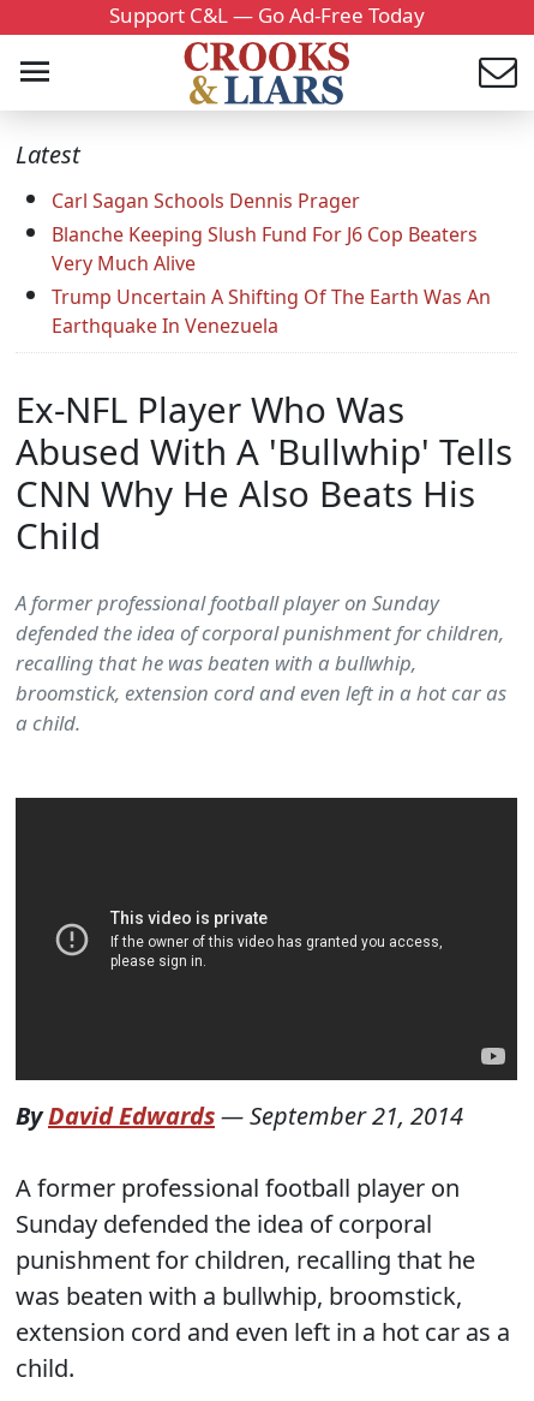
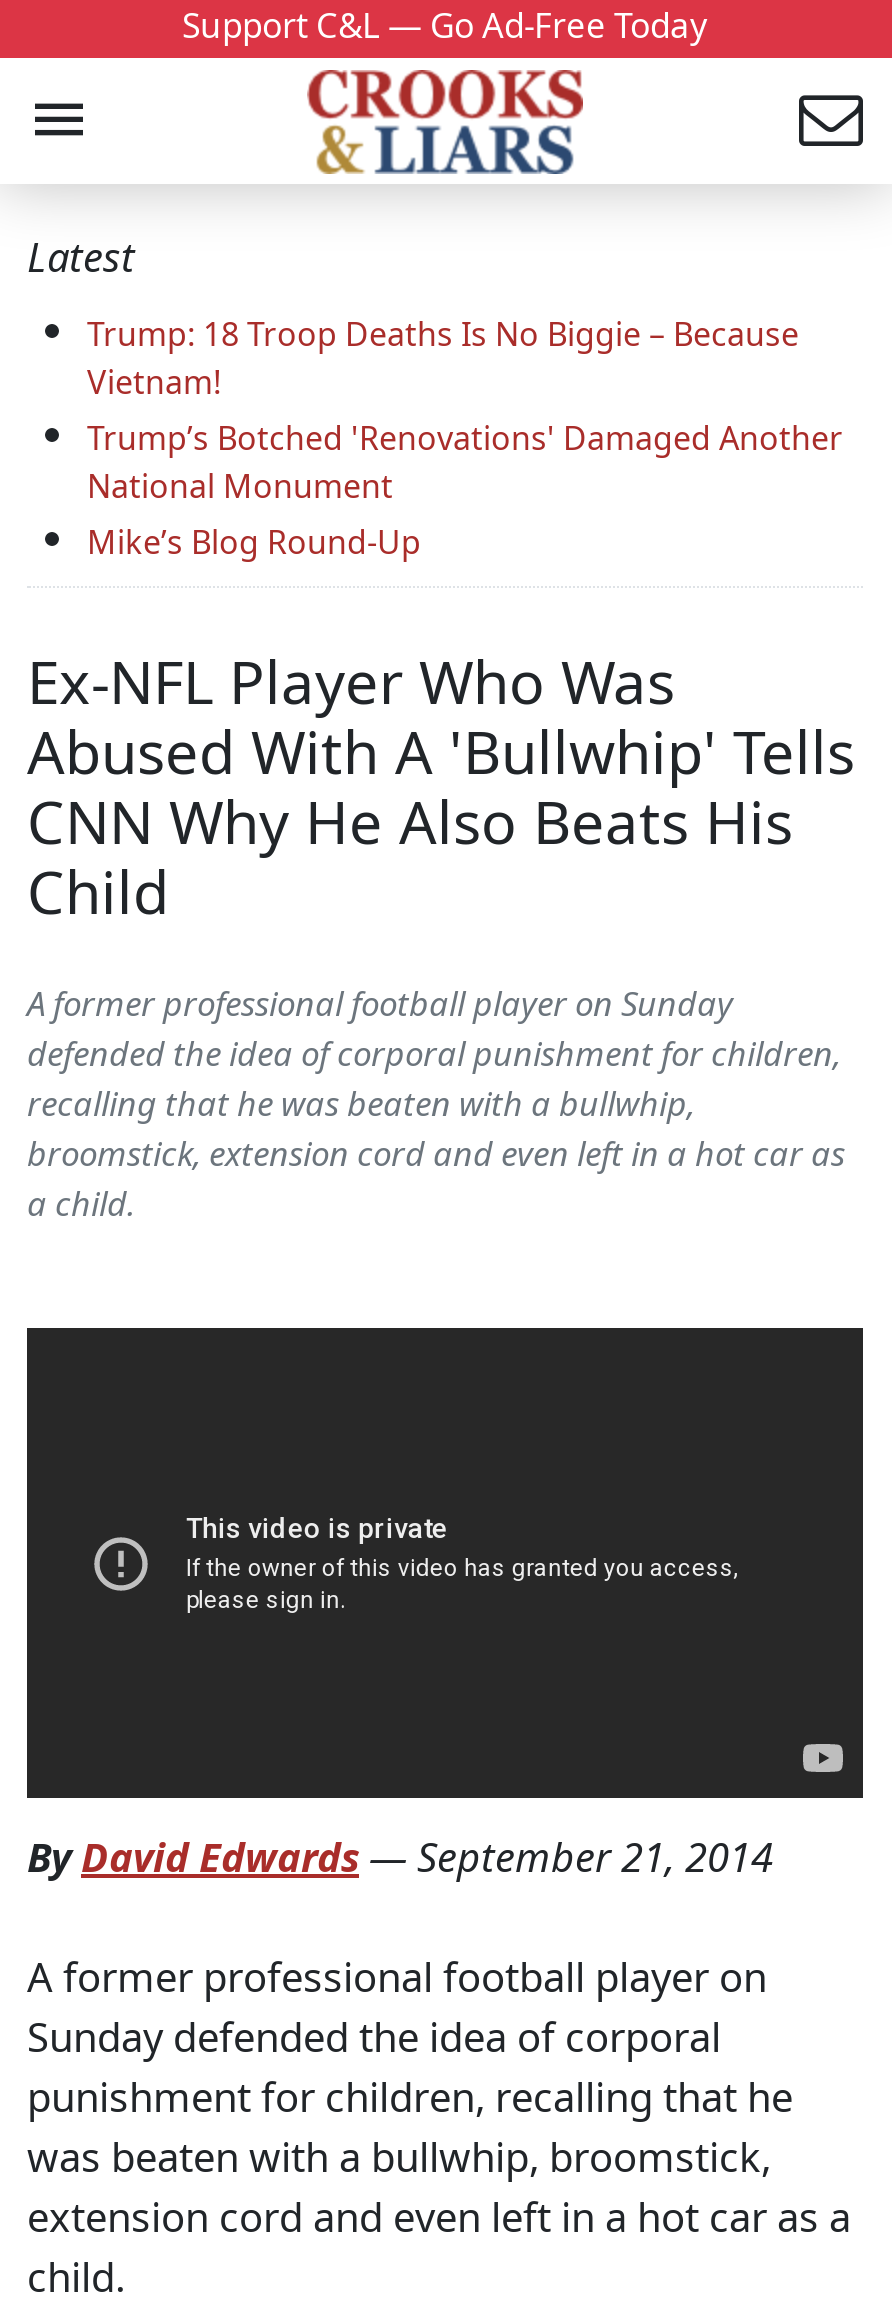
- Carl Sagan Schools Dennis Prager
- Blanche Keeping Slush Fund For J6 Cop Beaters
- Very Much Alive
- Trump Uncertain A Shifting Of The Earth Was An
- Earthquake In Venezuela
+ Trump: 18 Troop Deaths Is No Biggie – Because
+ Vietnam!
+ Trump’s Botched 'Renovations' Damaged Another
+ National Monument
+ Mike’s Blog Round-Up
